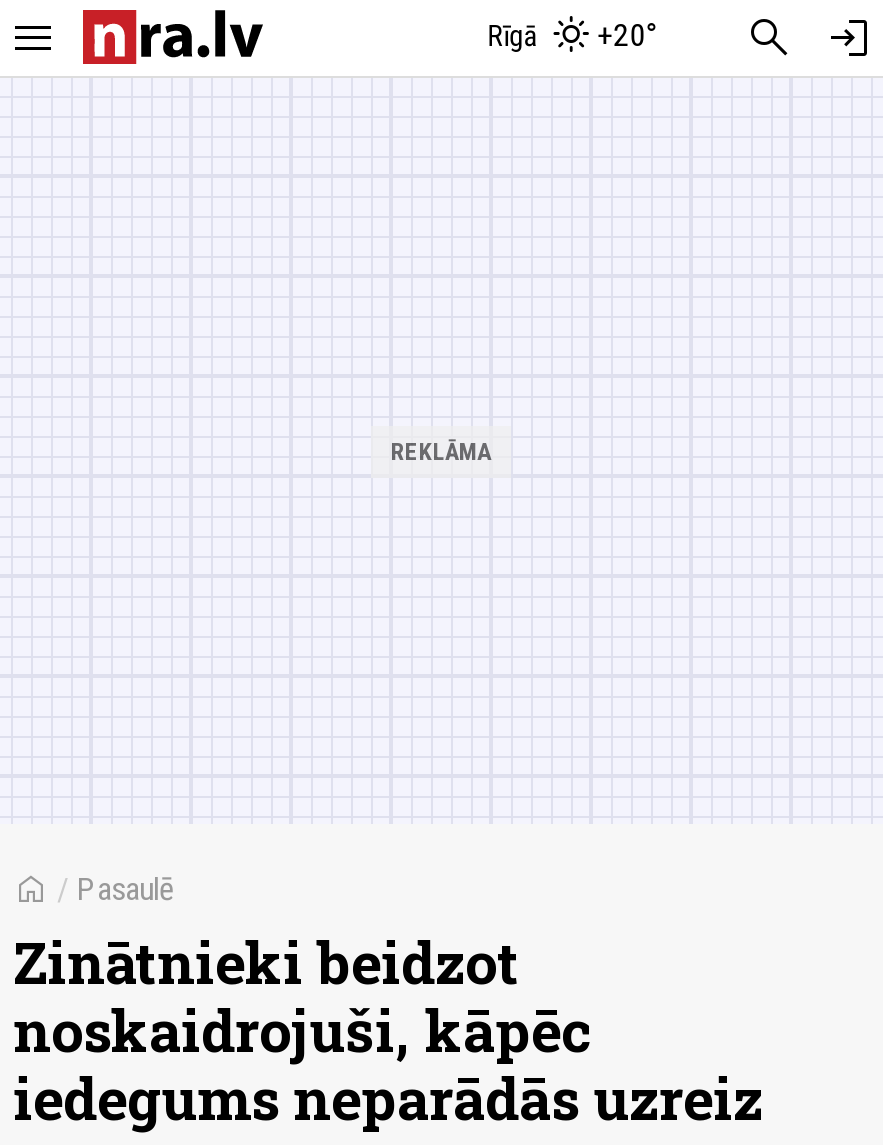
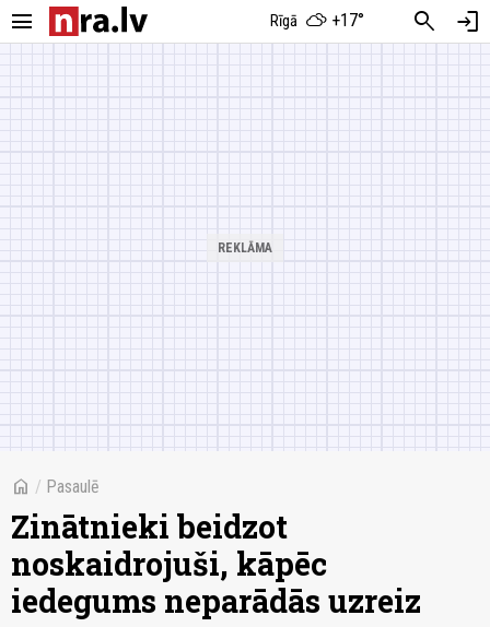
- Rīgā +20°
+ Rīgā +17°
